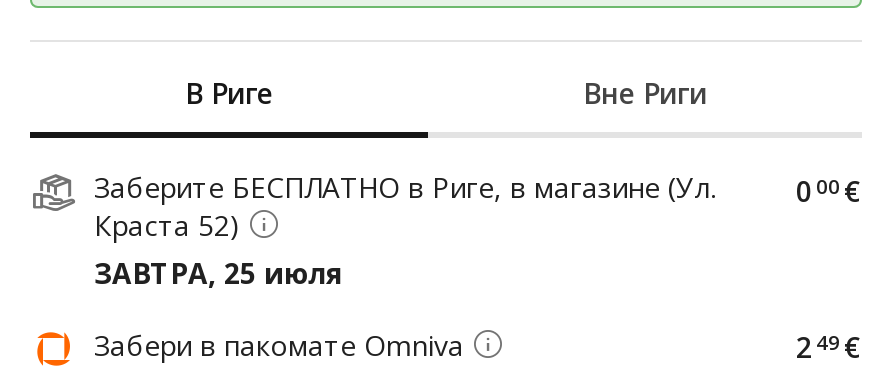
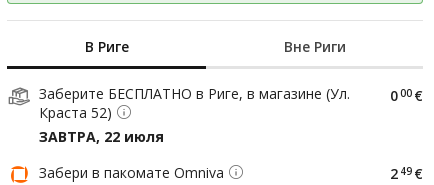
- ЗАВТРА, 25 июля
+ ЗАВТРА, 22 июля
